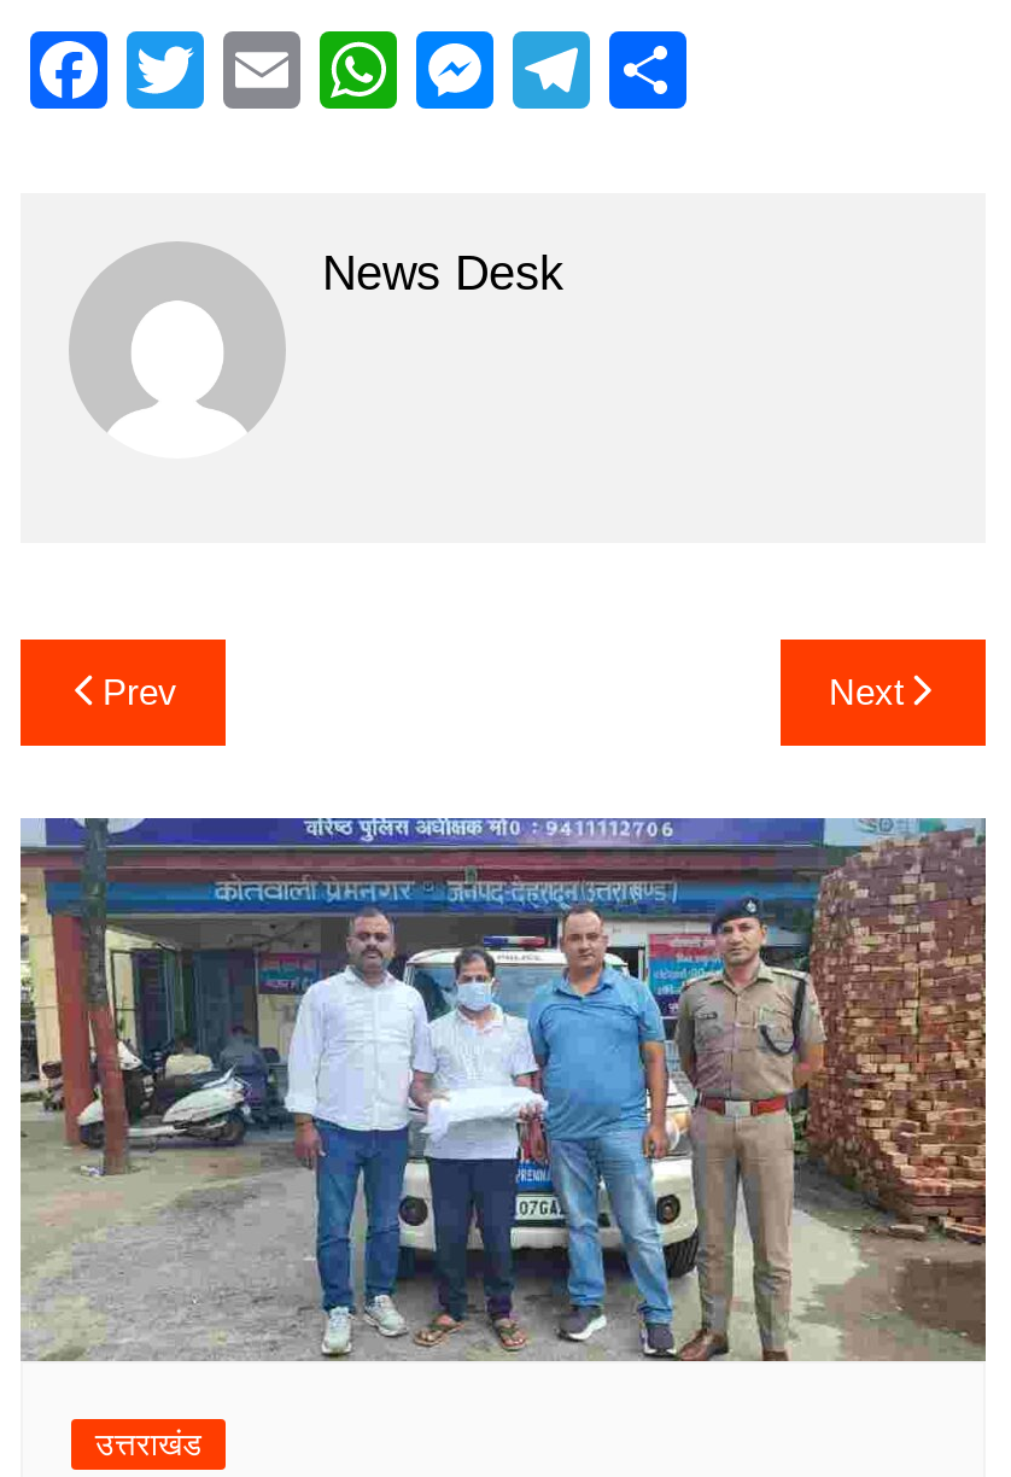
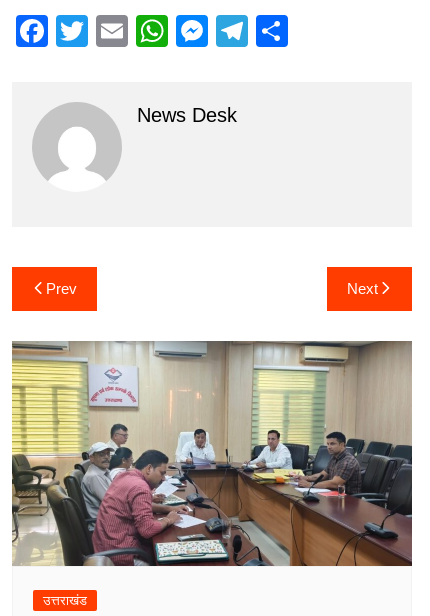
- [image]
+ [image]
